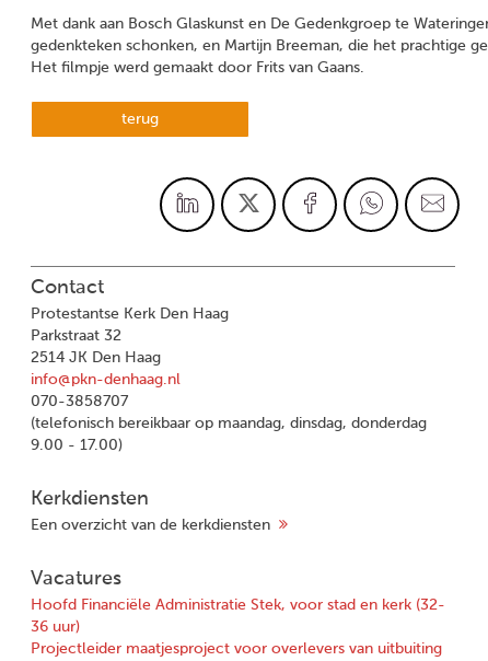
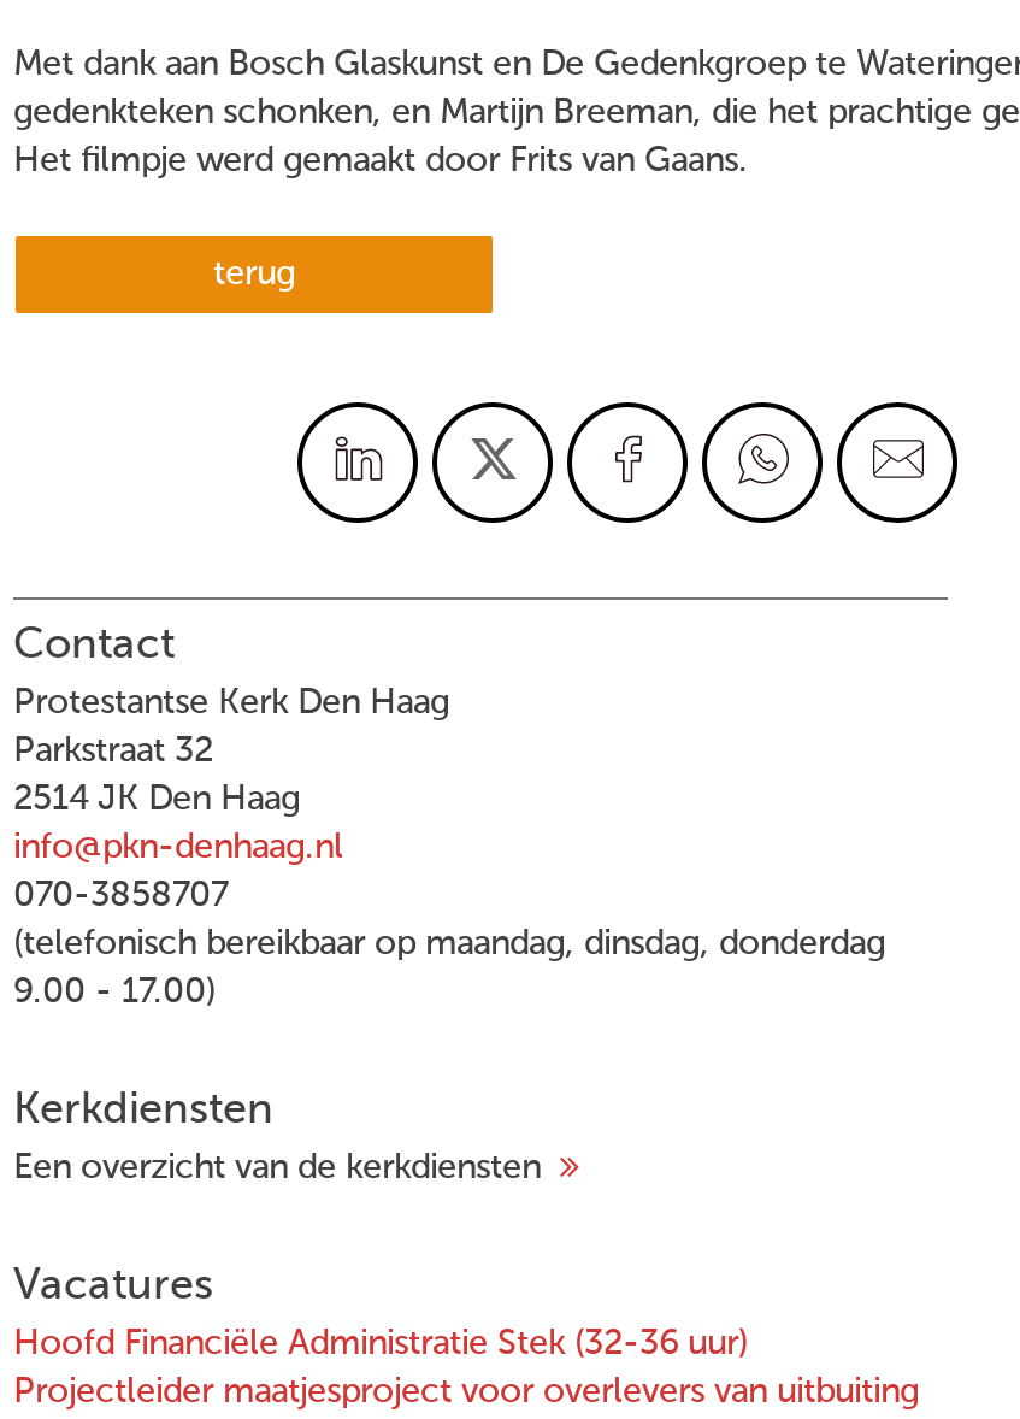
- Hoofd Financiële Administratie Stek, voor stad en kerk (32-
- 36 uur)
+ Hoofd Financiële Administratie Stek (32-36 uur)
